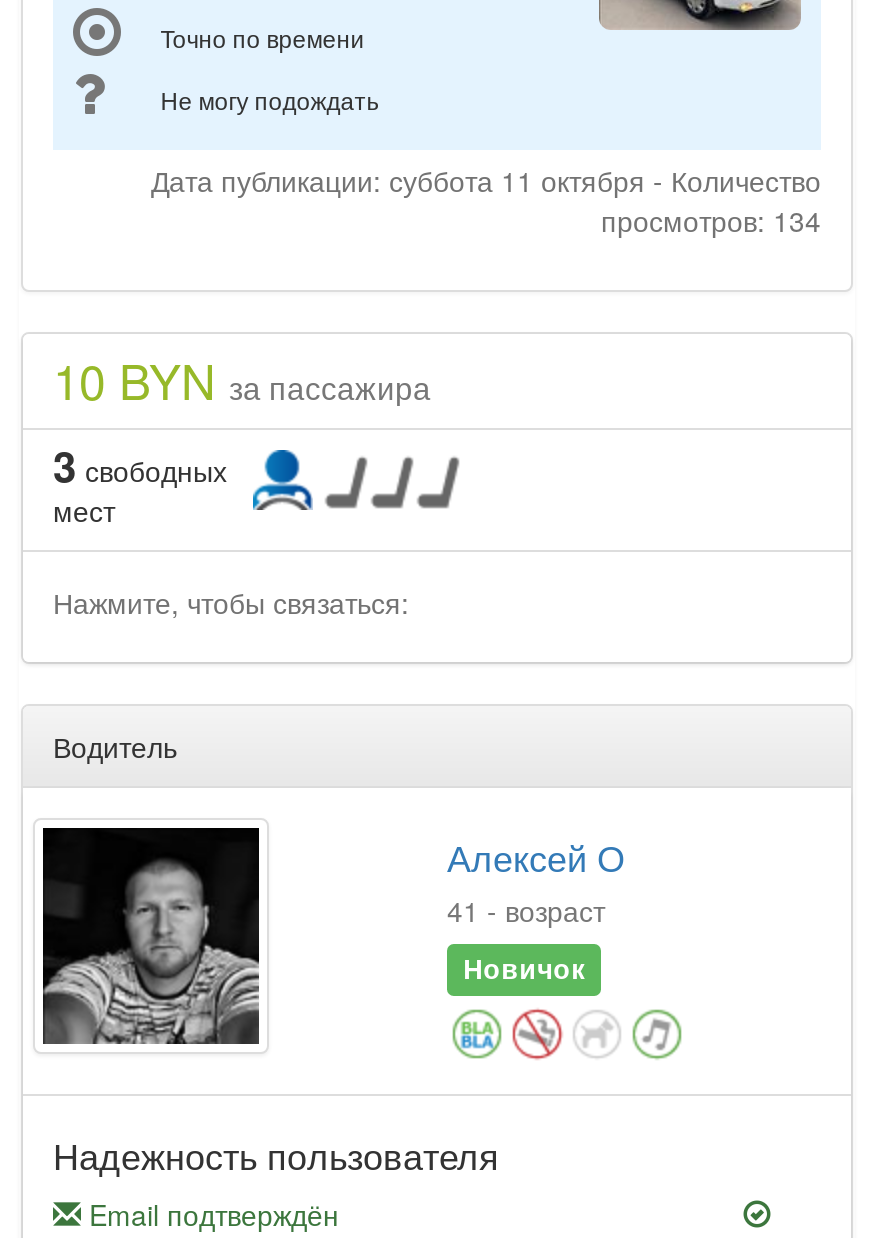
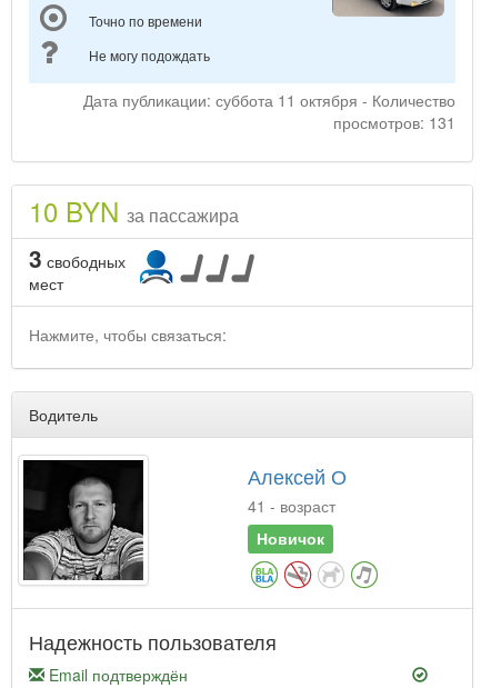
- просмотров: 134
+ просмотров: 131
